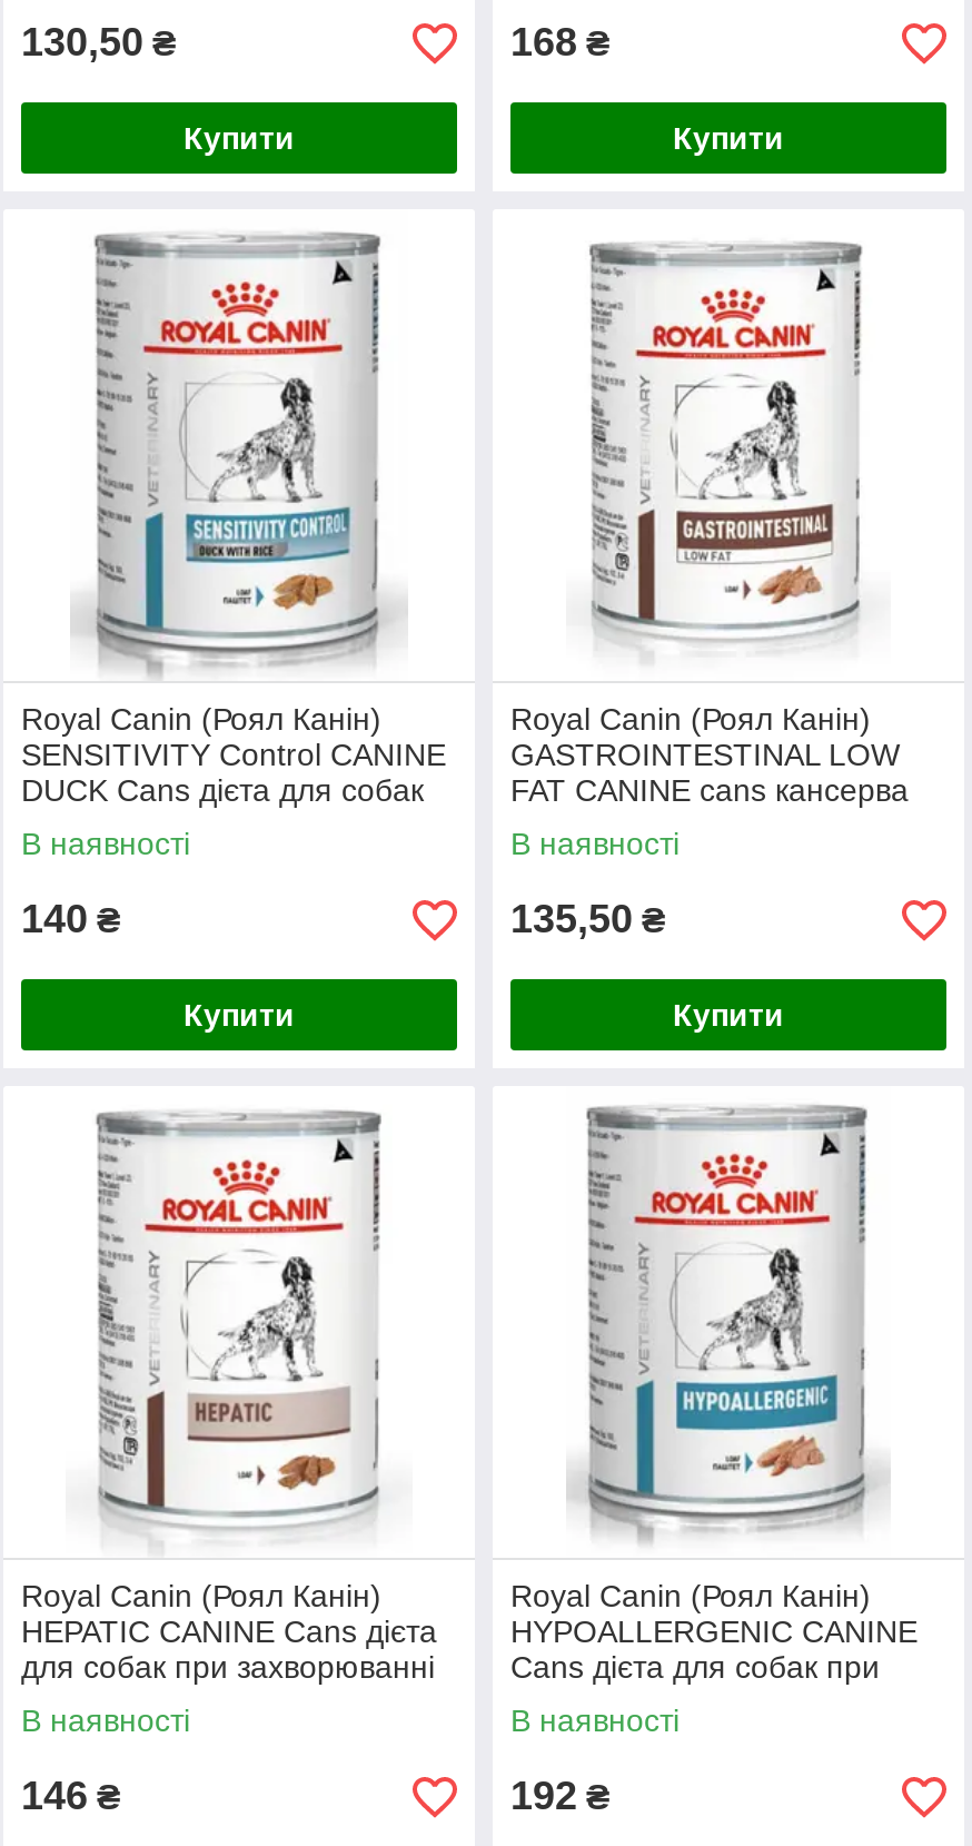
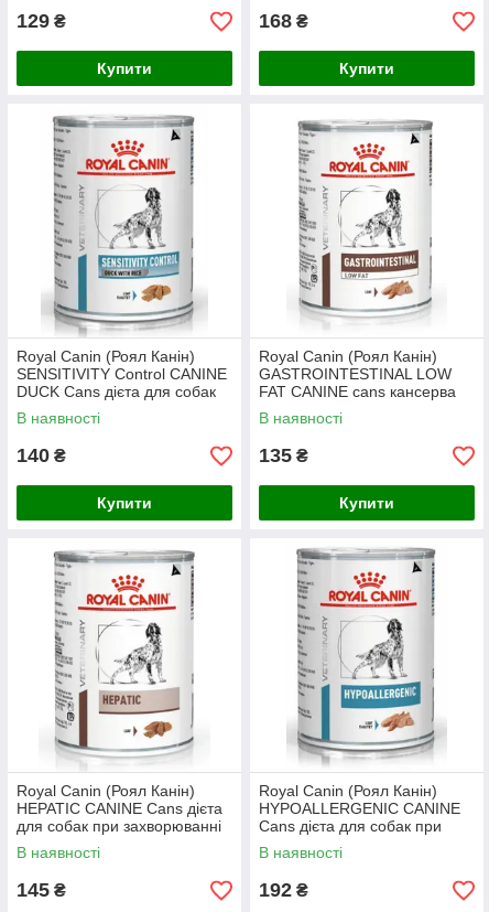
- 130,50 ₴
+ 129 ₴

- 135,50 ₴
+ 135 ₴

- 146 ₴
+ 145 ₴
